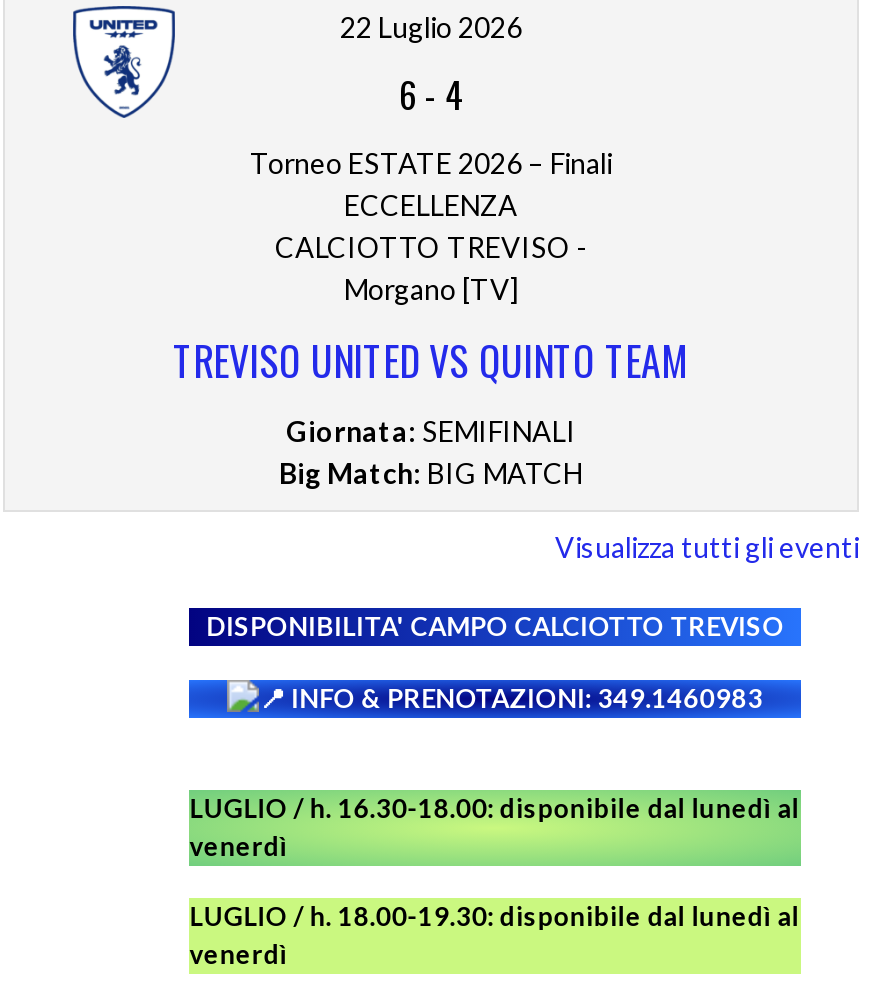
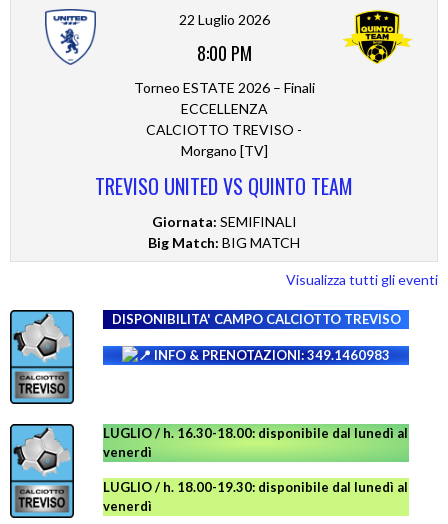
+ [image]

- 6 - 4
+ 8:00 PM

+ [image]

+ [image]
